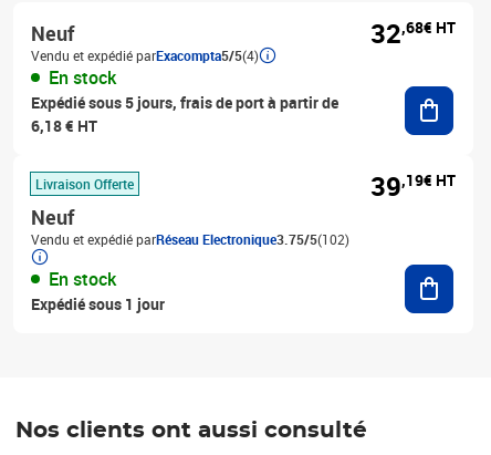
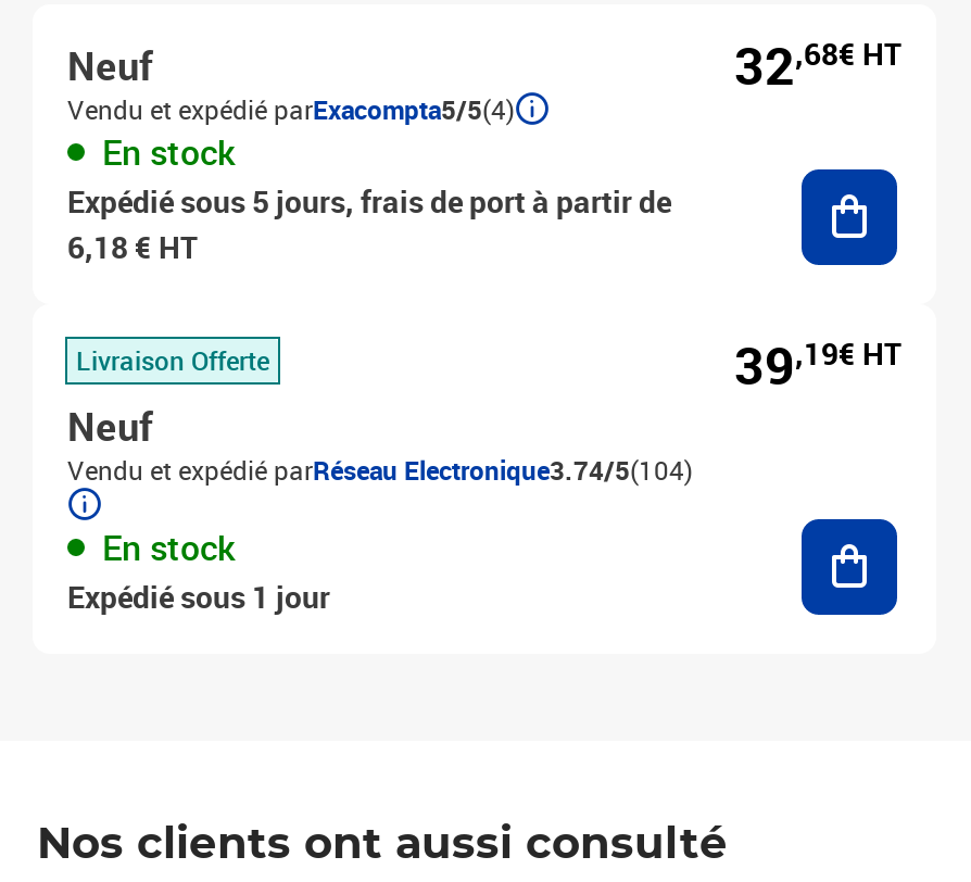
- Vendu et expédié parRéseau Electronique3.75/5(102)
+ Vendu et expédié parRéseau Electronique3.74/5(104)
